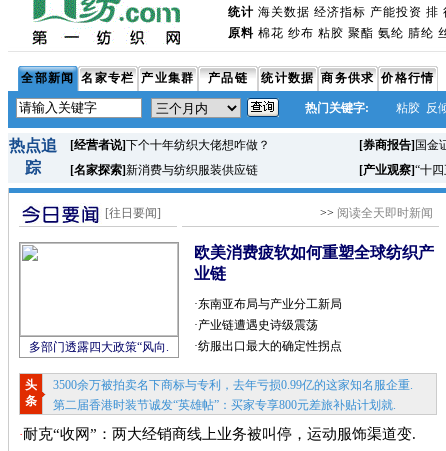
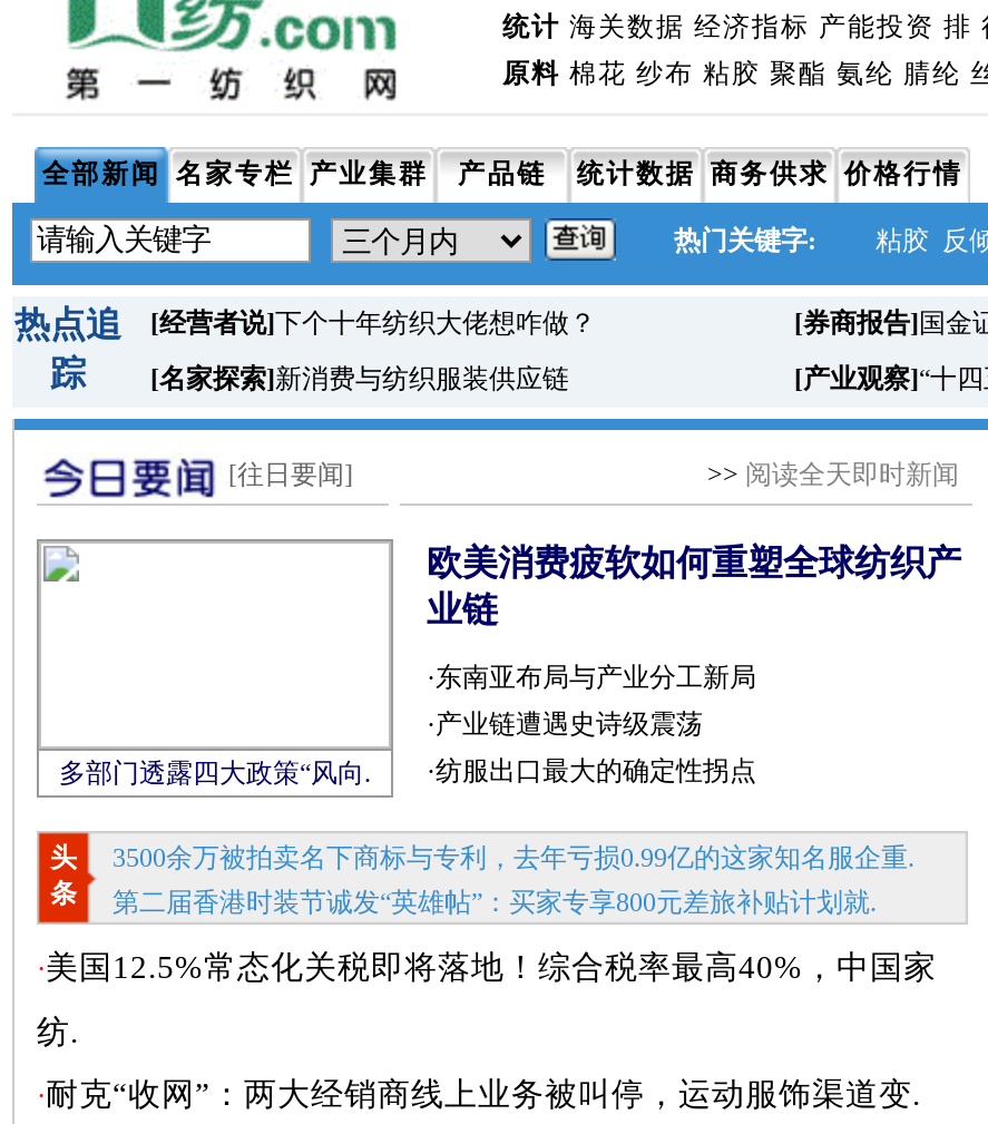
+ ·美国12.5%常态化关税即将落地！综合税率最高40%，中国家
+ 纺.
